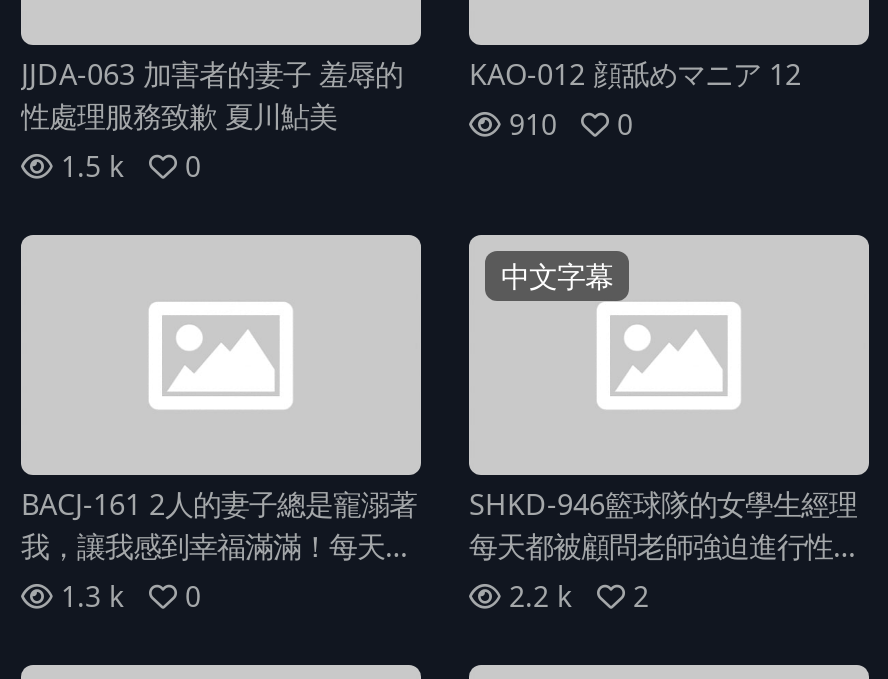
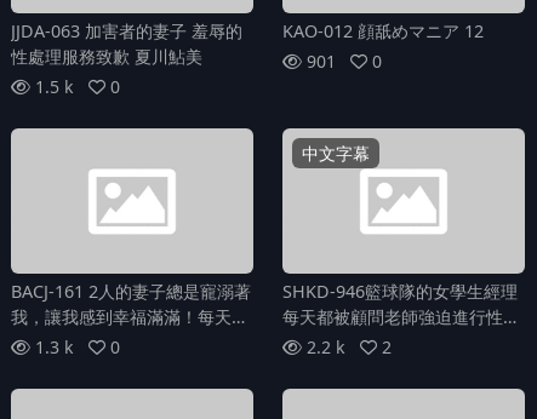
- 910 0
+ 901 0
